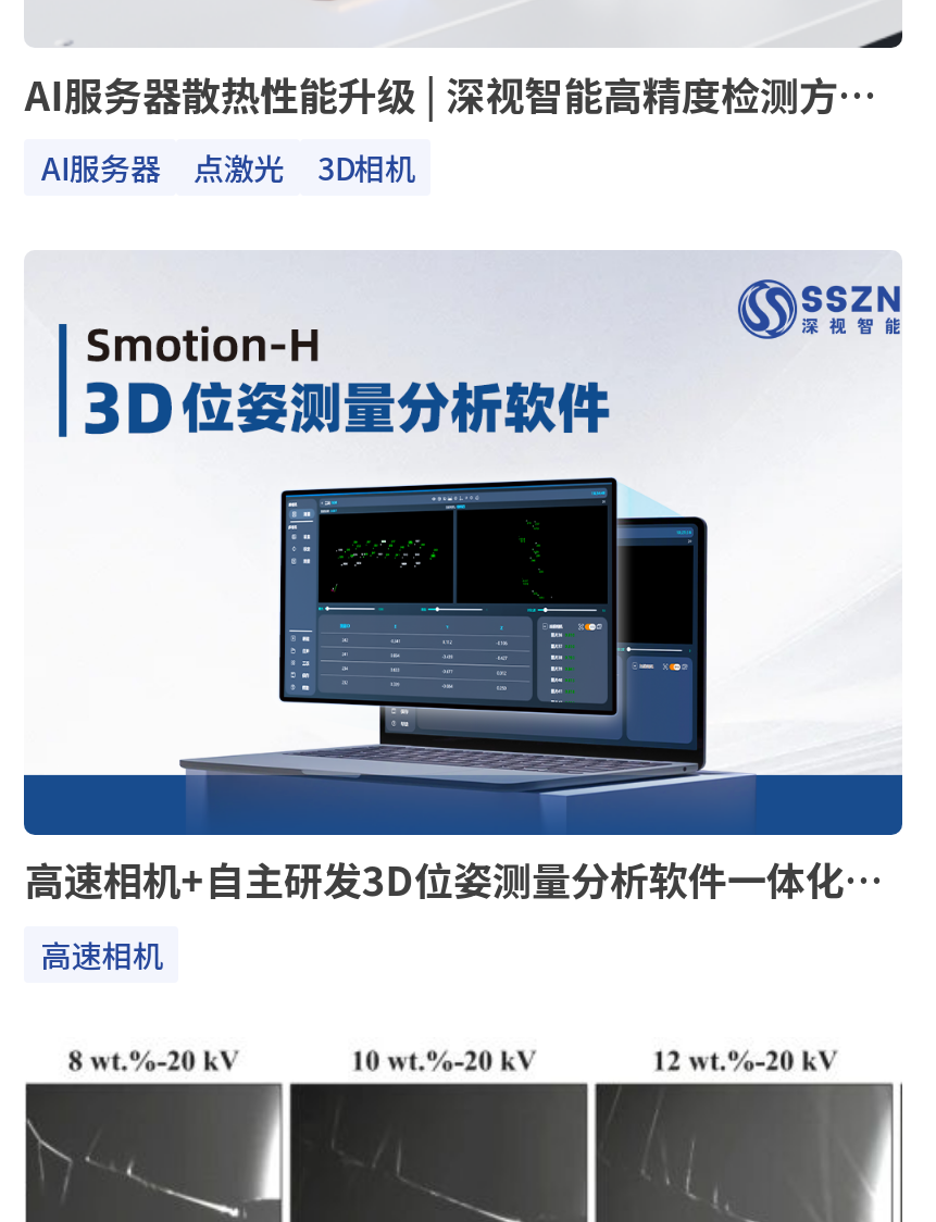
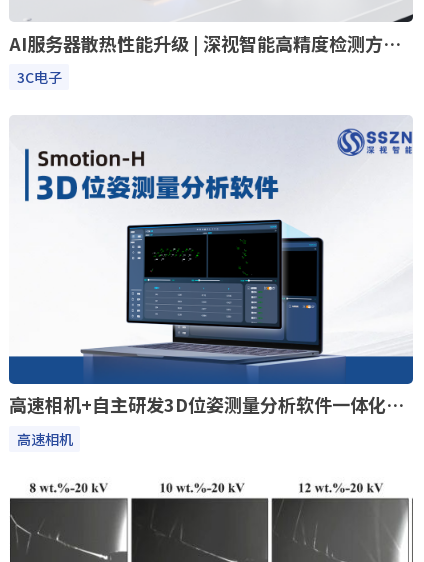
- AI服务器
- 点激光
- 3D相机
+ 3C电子
